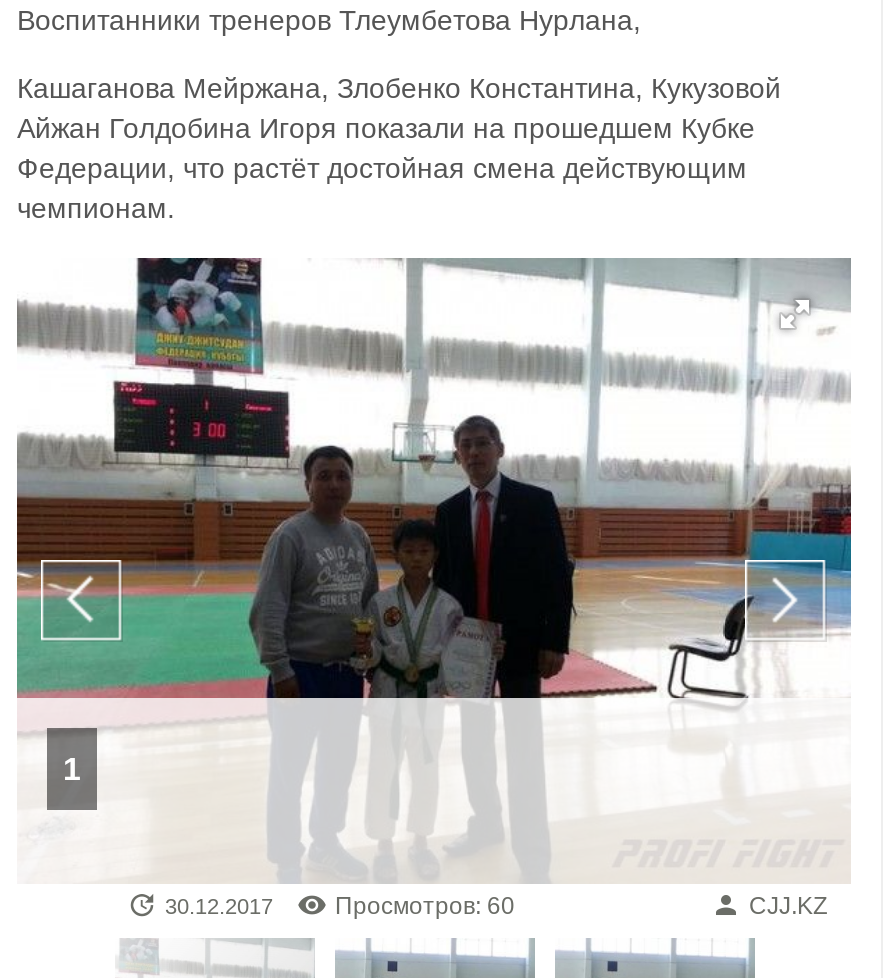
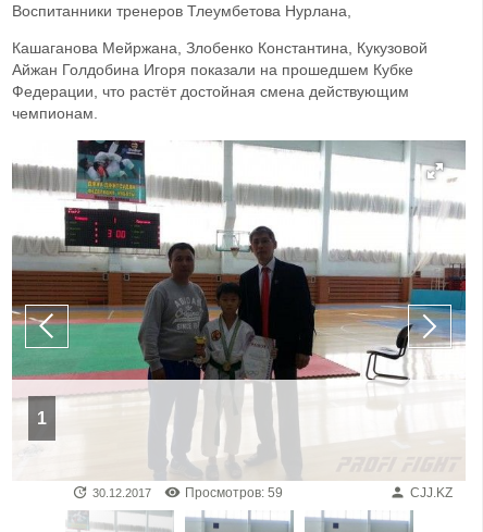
- Просмотров: 60
+ Просмотров: 59
